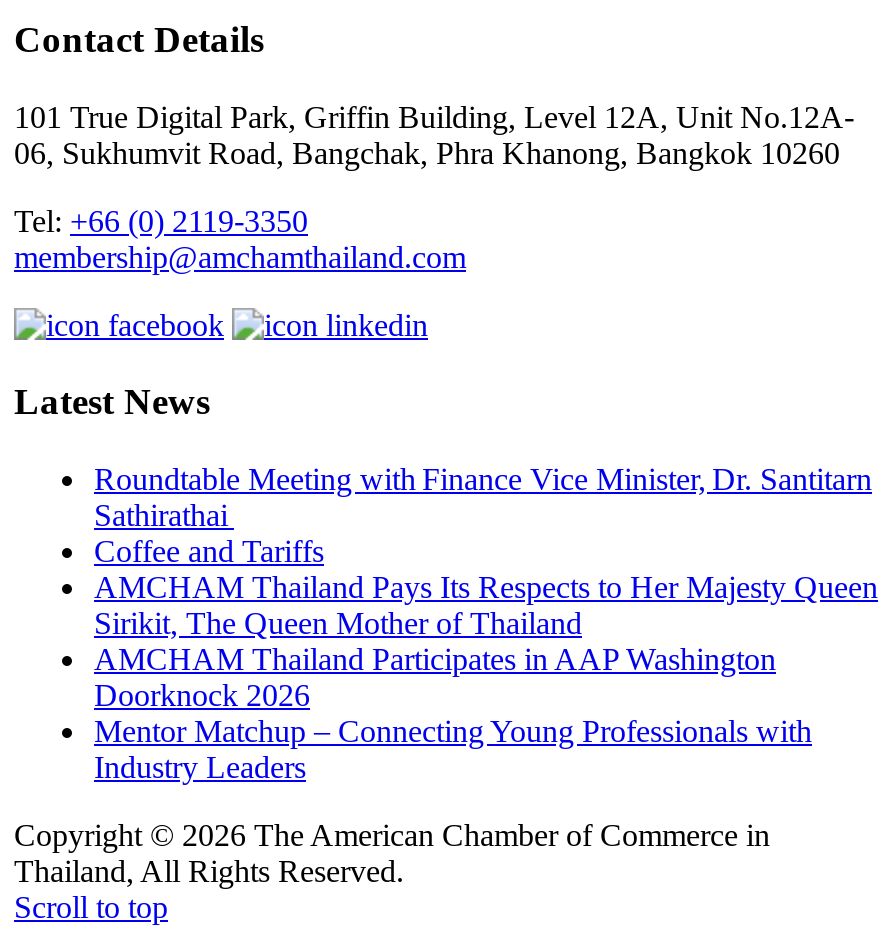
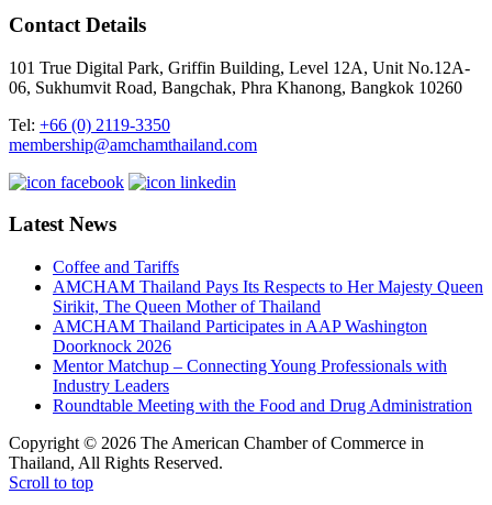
- Roundtable Meeting with Finance Vice Minister, Dr. Santitarn
- Sathirathai

moved up: Coffee and Tariffs | AMCHAM Thailand Pays Its Respects to Her Majesty Queen | Sirikit, The Queen Mother of Thailand | AMCHAM Thailand Participates in AAP Washington | Doorknock 2026 | Mentor Matchup – Connecting Young Professionals with | Industry Leaders

+ Roundtable Meeting with the Food and Drug Administration
